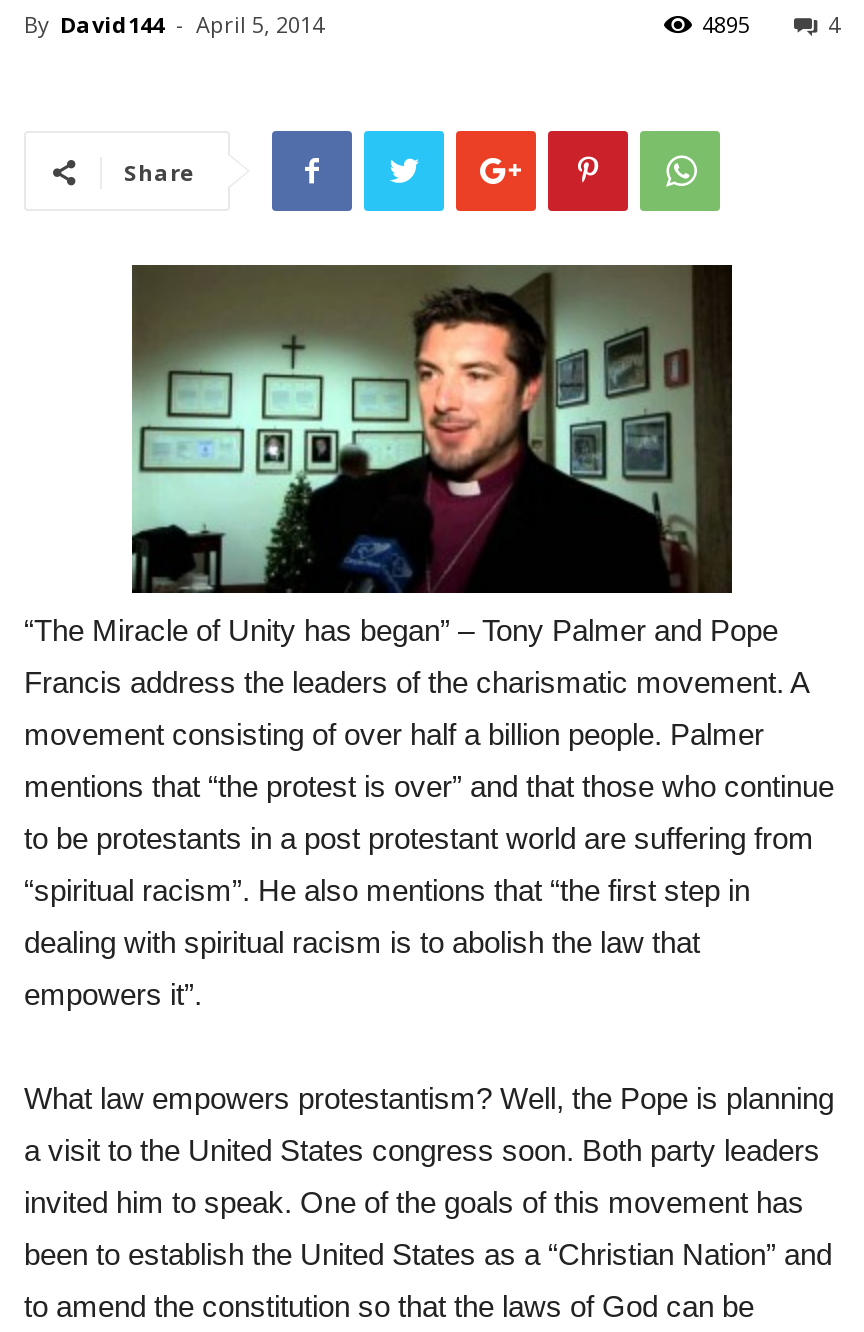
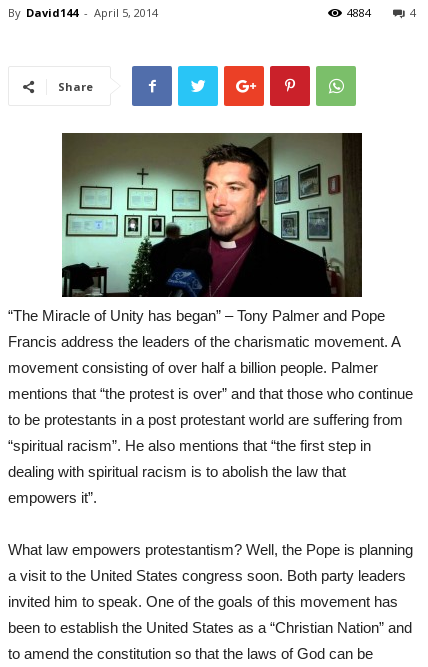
- 4895
+ 4884
